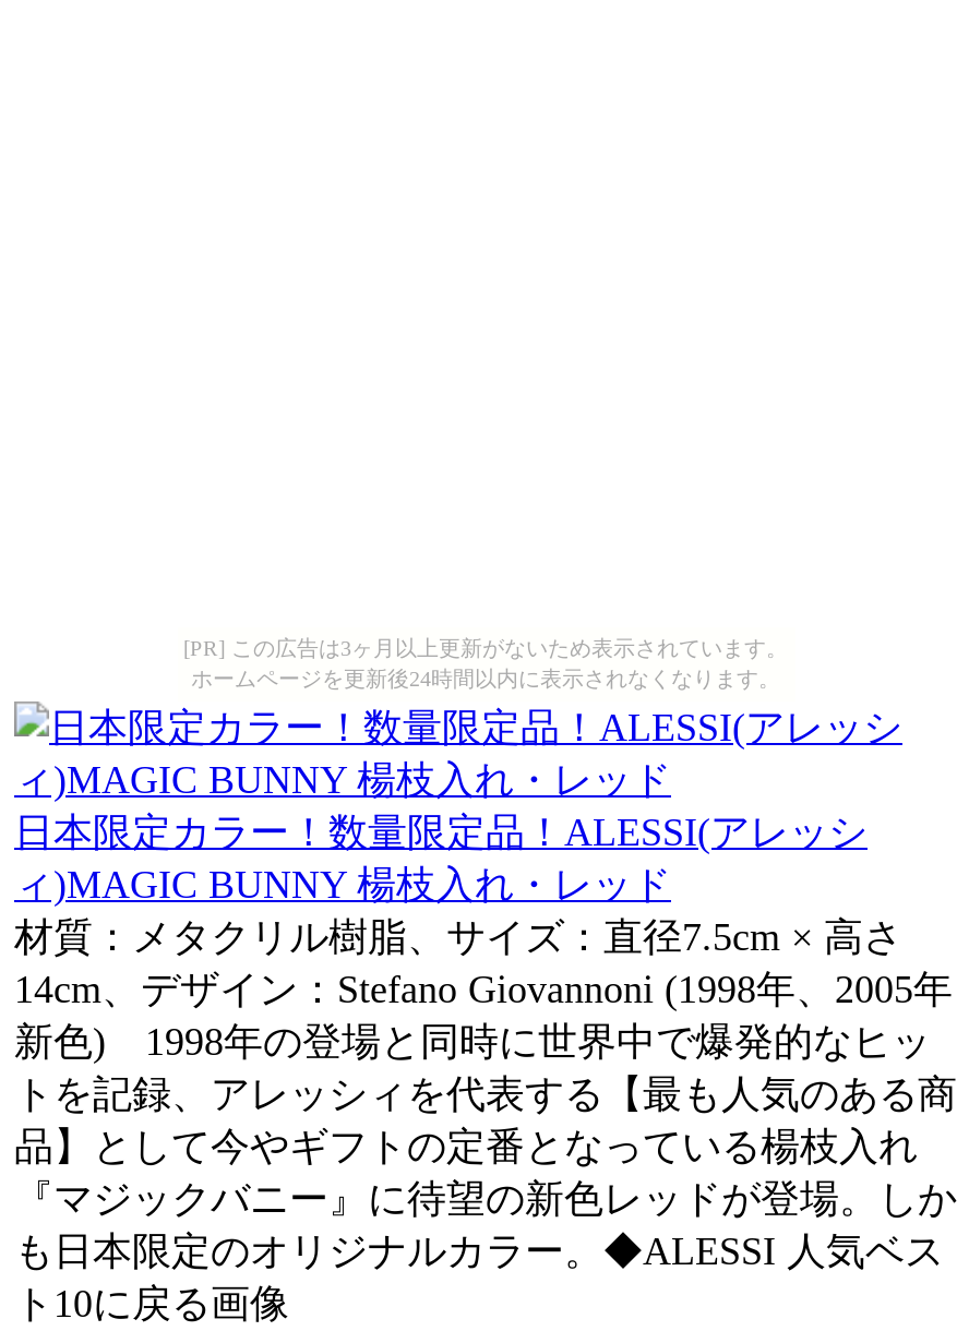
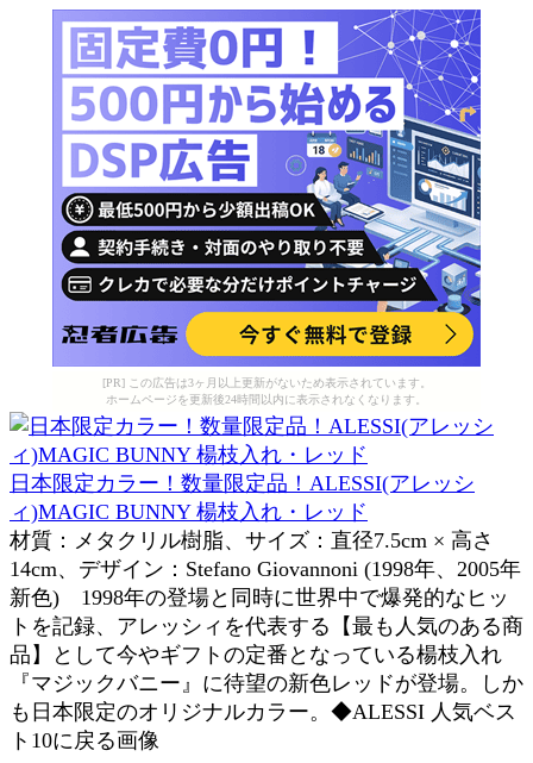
+ [image]
